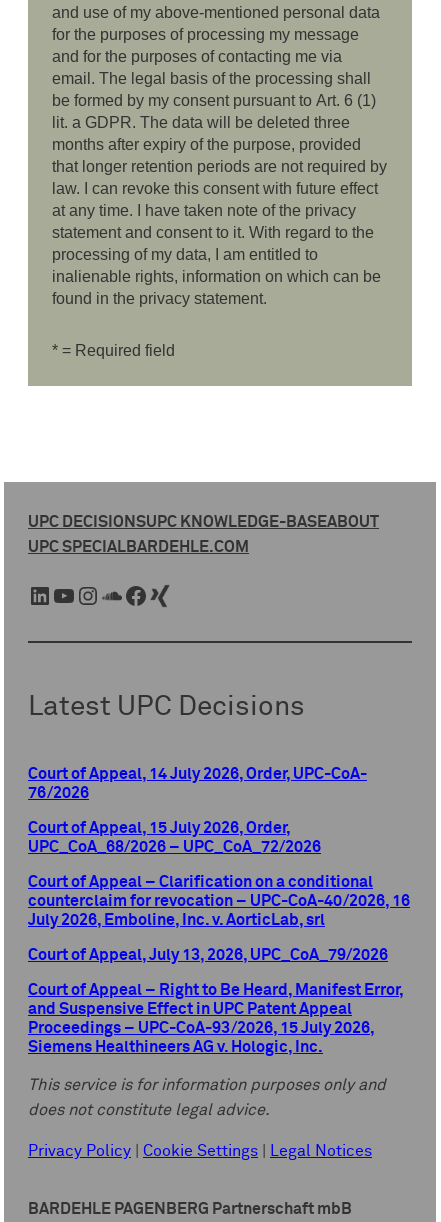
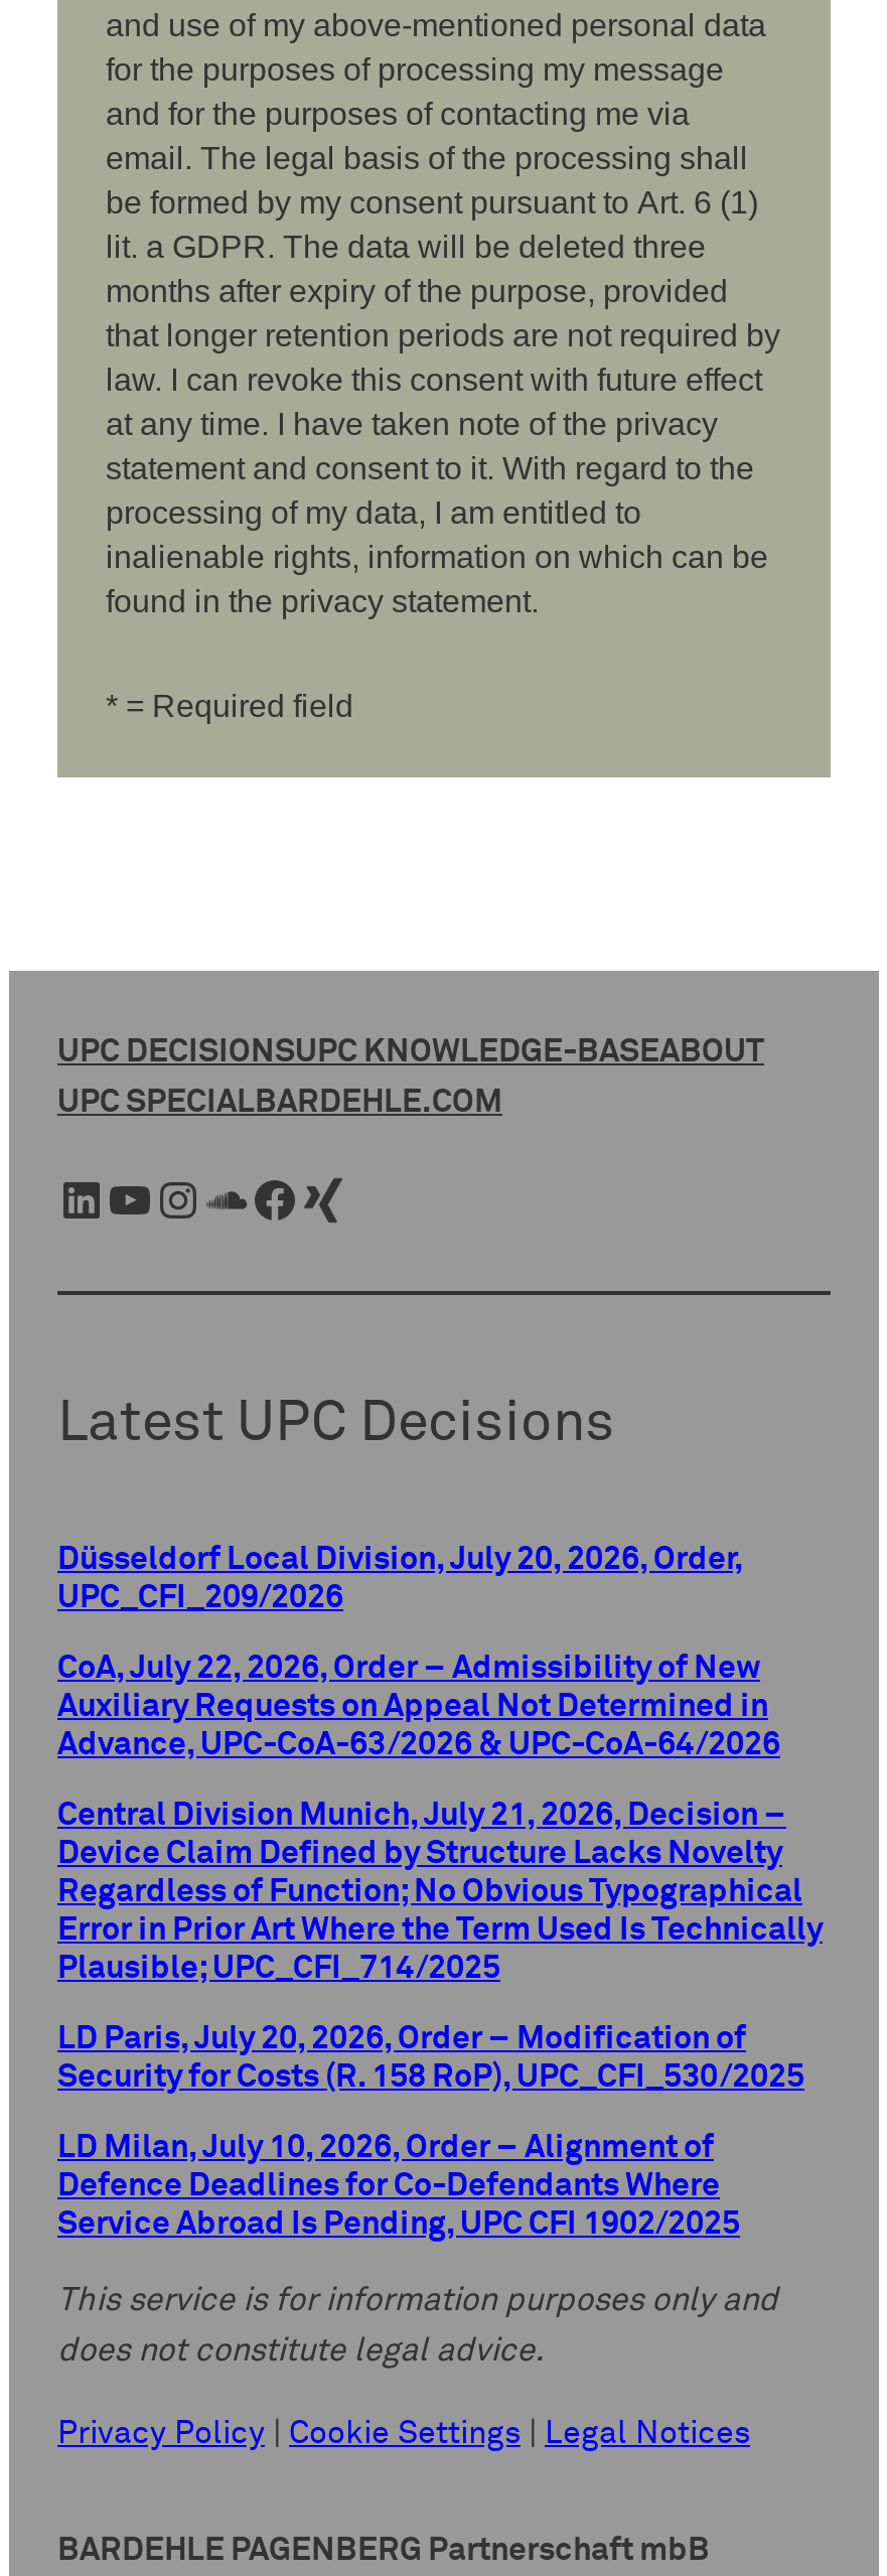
- Court of Appeal, 14 July 2026, Order, UPC-CoA-
- 76/2026
+ Düsseldorf Local Division, July 20, 2026, Order,
+ UPC_CFI_209/2026

- Court of Appeal, 15 July 2026, Order,
- UPC_CoA_68/2026 – UPC_CoA_72/2026
+ CoA, July 22, 2026, Order – Admissibility of New
+ Auxiliary Requests on Appeal Not Determined in
+ Advance, UPC-CoA-63/2026 & UPC-CoA-64/2026

- Court of Appeal – Clarification on a conditional
- counterclaim for revocation – UPC-CoA-40/2026, 16
- July 2026, Emboline, Inc. v. AorticLab, srl
+ Central Division Munich, July 21, 2026, Decision –
+ Device Claim Defined by Structure Lacks Novelty
+ Regardless of Function; No Obvious Typographical
+ Error in Prior Art Where the Term Used Is Technically
+ Plausible; UPC_CFI_714/2025

- Court of Appeal, July 13, 2026, UPC_CoA_79/2026
+ LD Paris, July 20, 2026, Order – Modification of
+ Security for Costs (R. 158 RoP), UPC_CFI_530/2025

- Court of Appeal – Right to Be Heard, Manifest Error,
- and Suspensive Effect in UPC Patent Appeal
- Proceedings – UPC-CoA-93/2026, 15 July 2026,
- Siemens Healthineers AG v. Hologic, Inc.
+ LD Milan, July 10, 2026, Order – Alignment of
+ Defence Deadlines for Co-Defendants Where
+ Service Abroad Is Pending, UPC CFI 1902/2025
